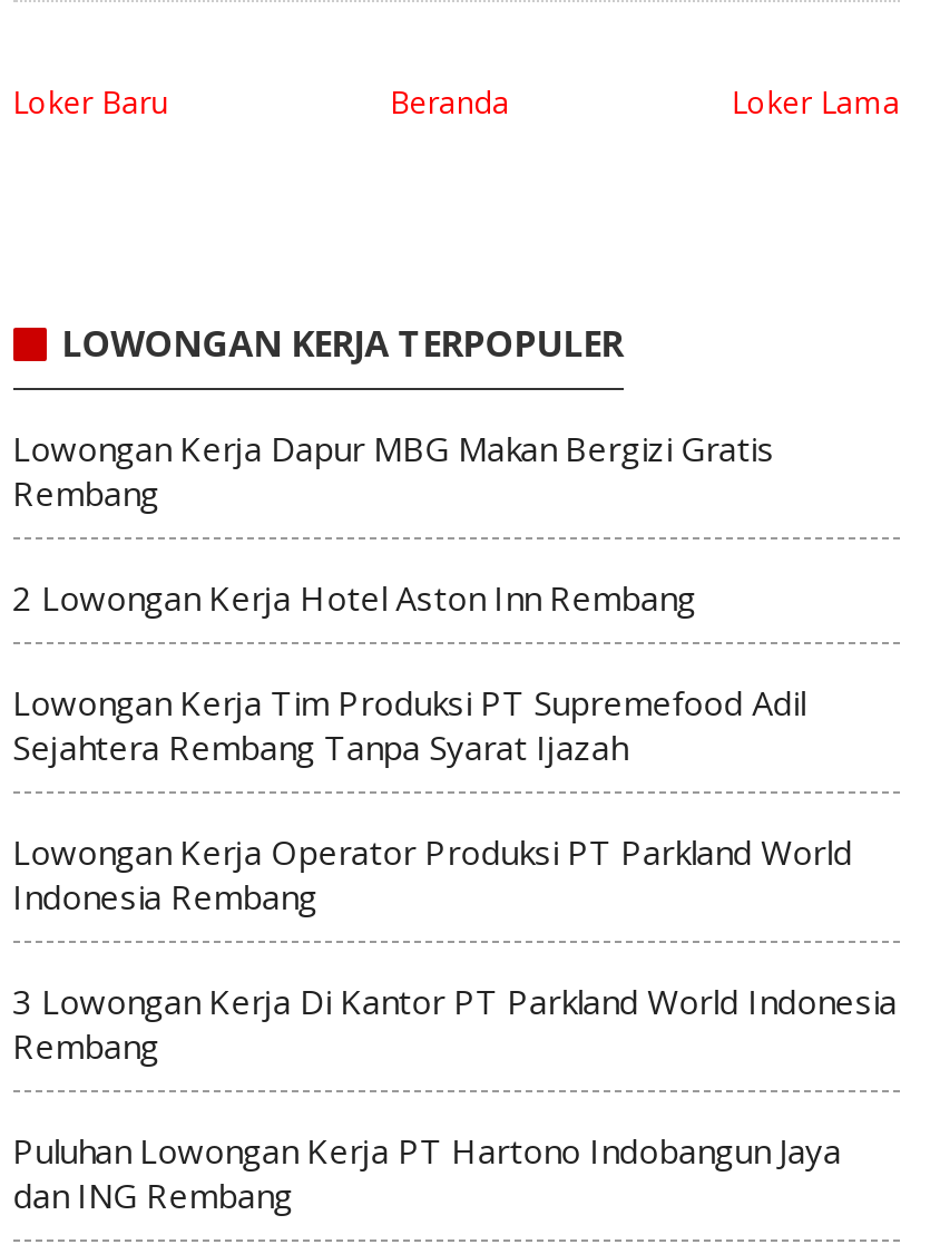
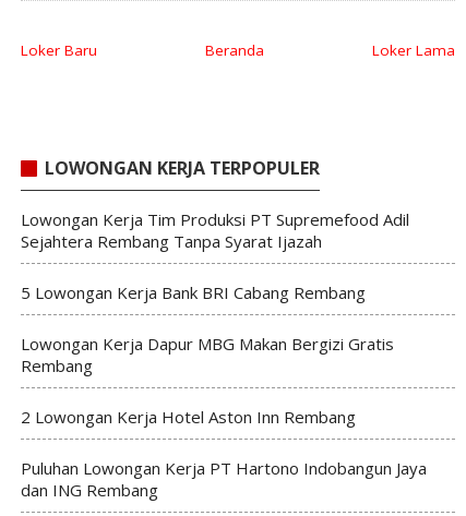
+ 5 Lowongan Kerja Bank BRI Cabang Rembang

moved down: Lowongan Kerja Dapur MBG Makan Bergizi Gratis | Rembang | 2 Lowongan Kerja Hotel Aston Inn Rembang

moved up: Lowongan Kerja Tim Produksi PT Supremefood Adil | Sejahtera Rembang Tanpa Syarat Ijazah

- Lowongan Kerja Operator Produksi PT Parkland World
- Indonesia Rembang
- 3 Lowongan Kerja Di Kantor PT Parkland World Indonesia
- Rembang
